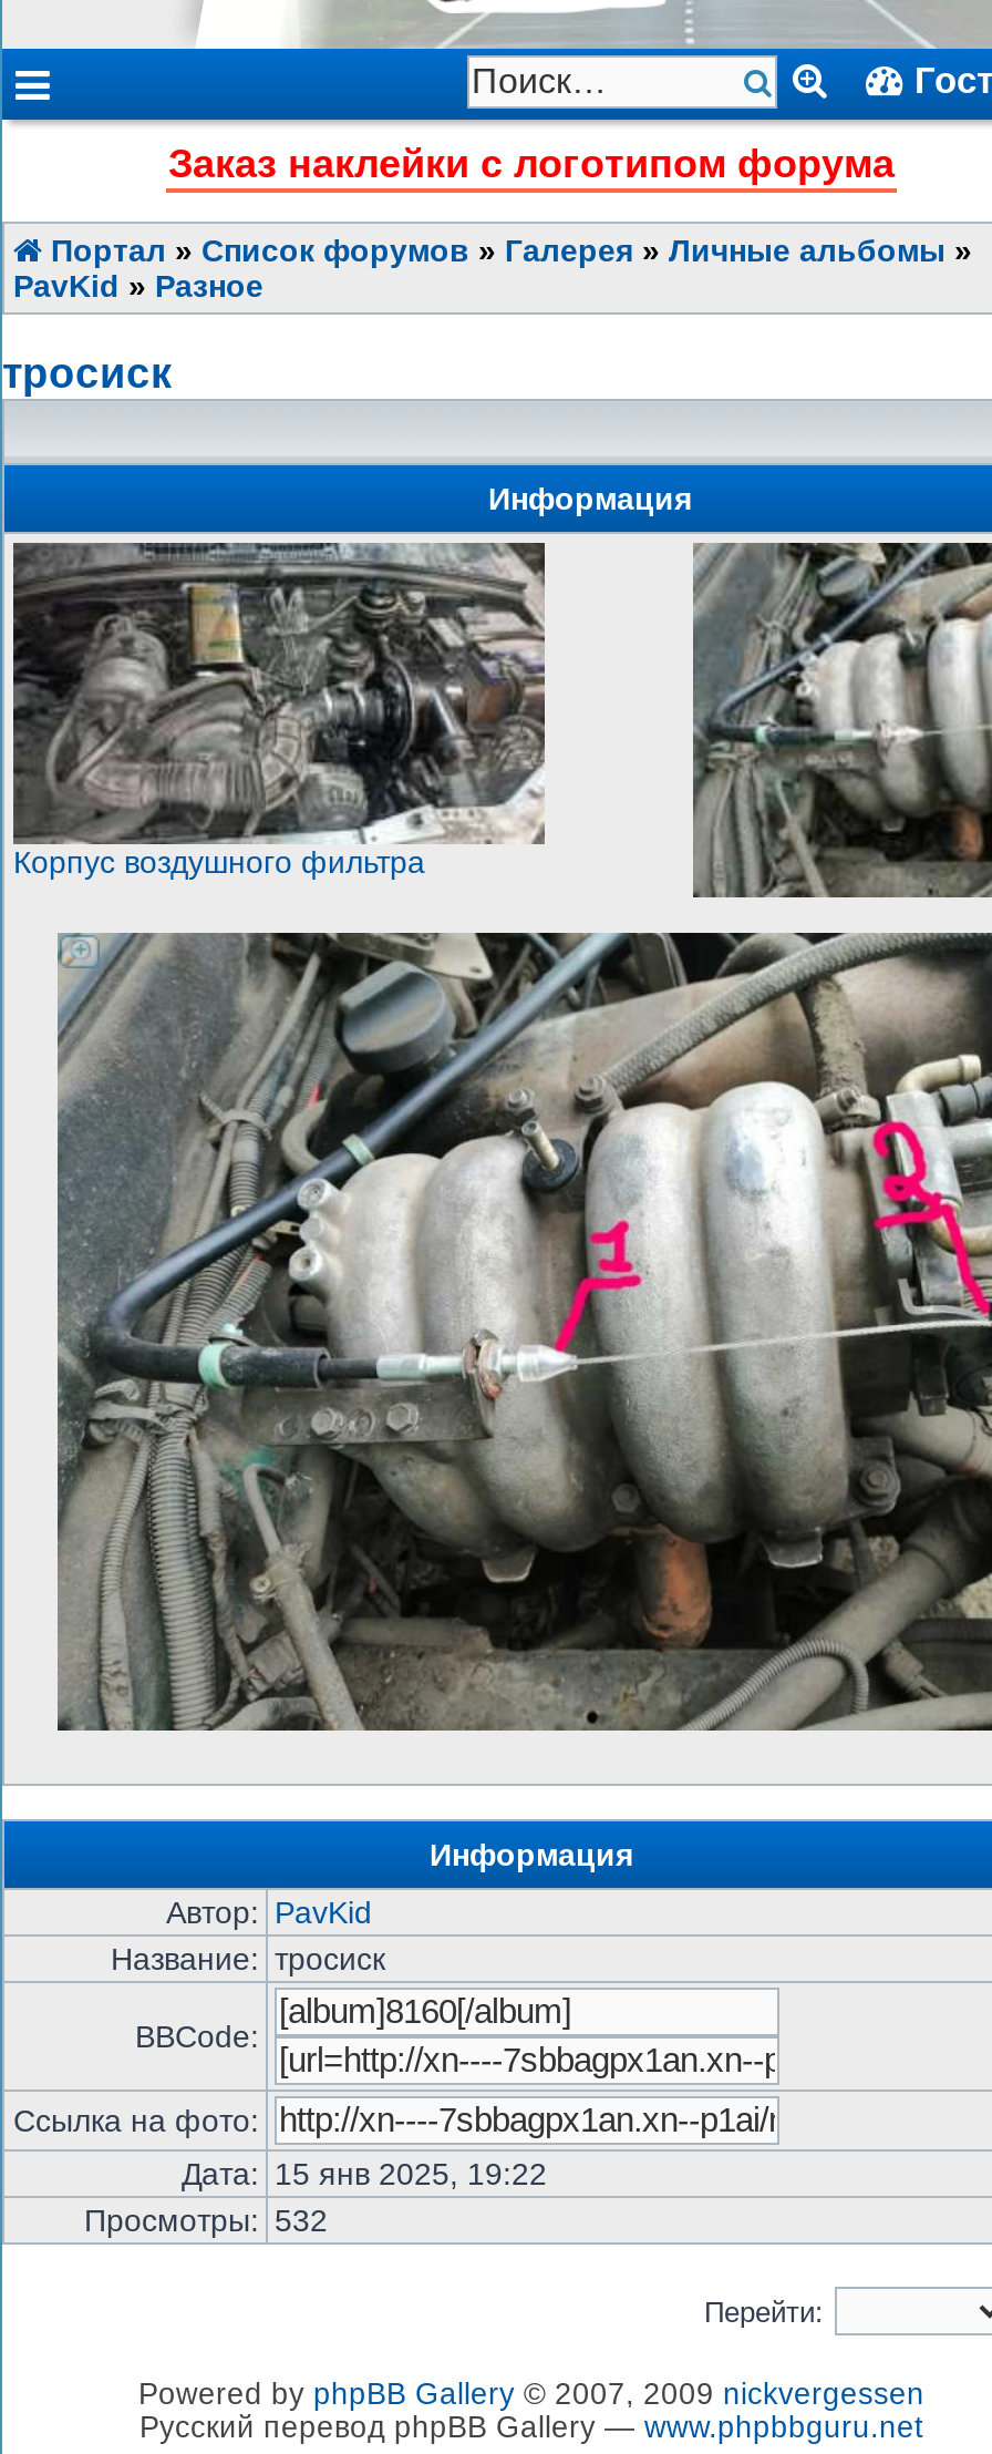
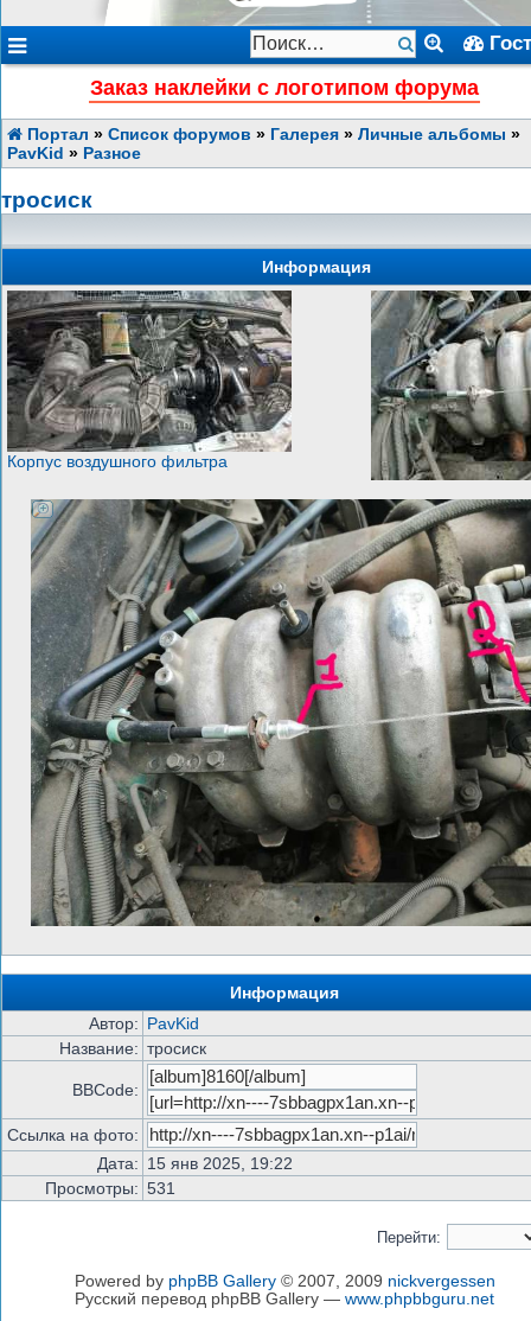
- Просмотры: 532
+ Просмотры: 531
